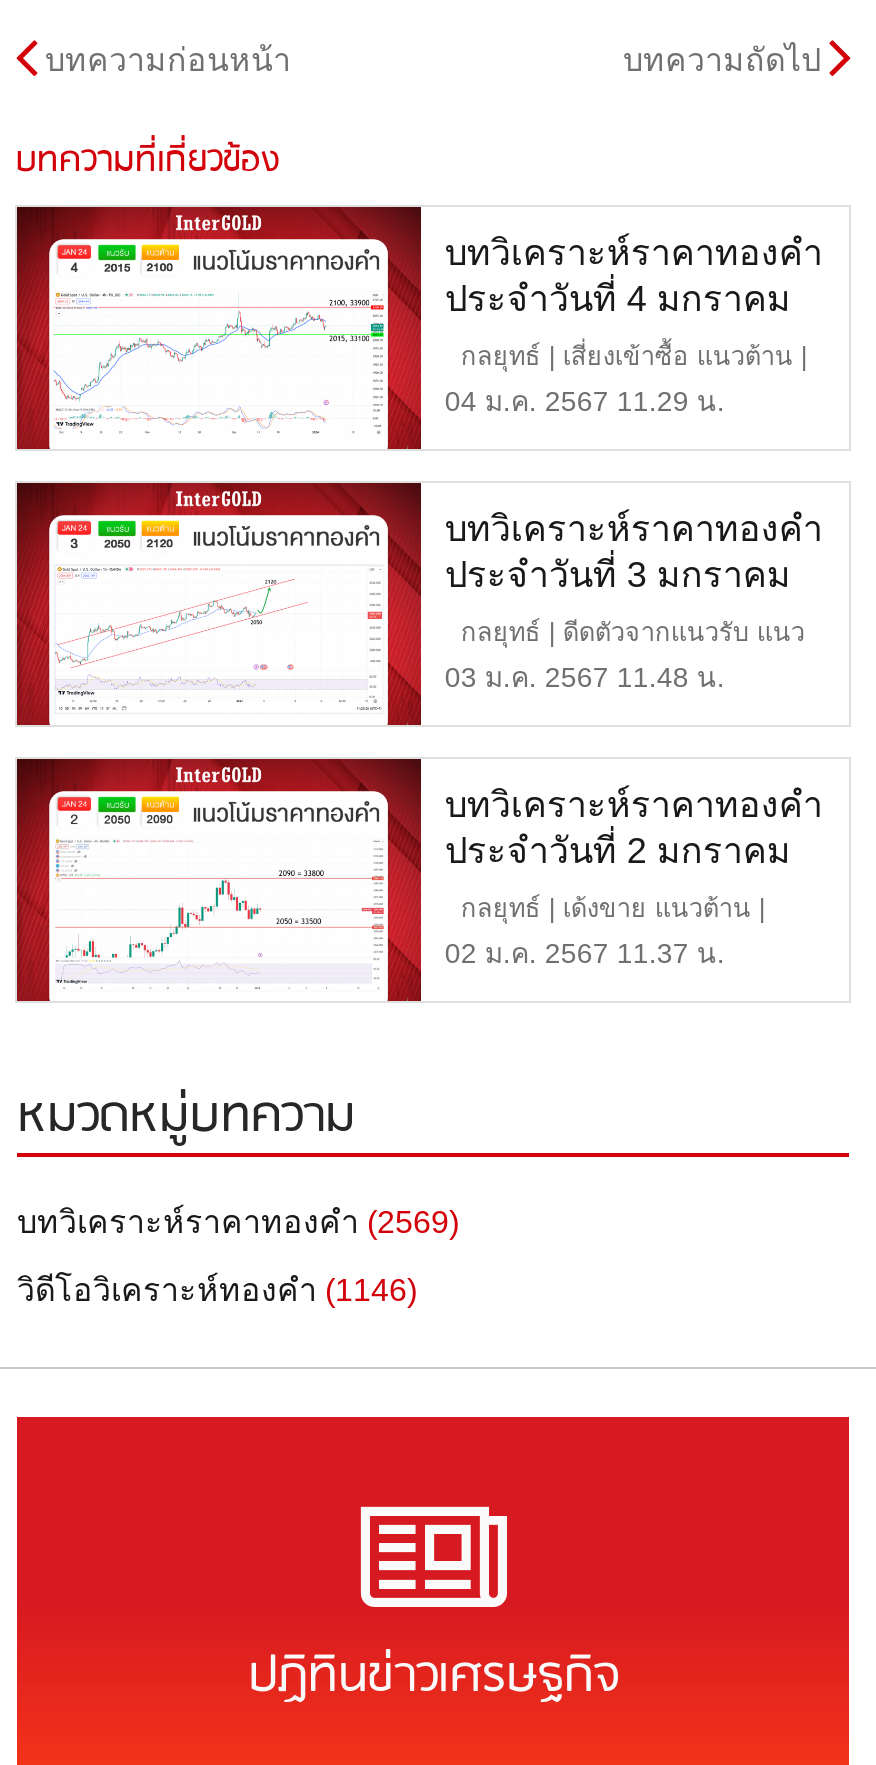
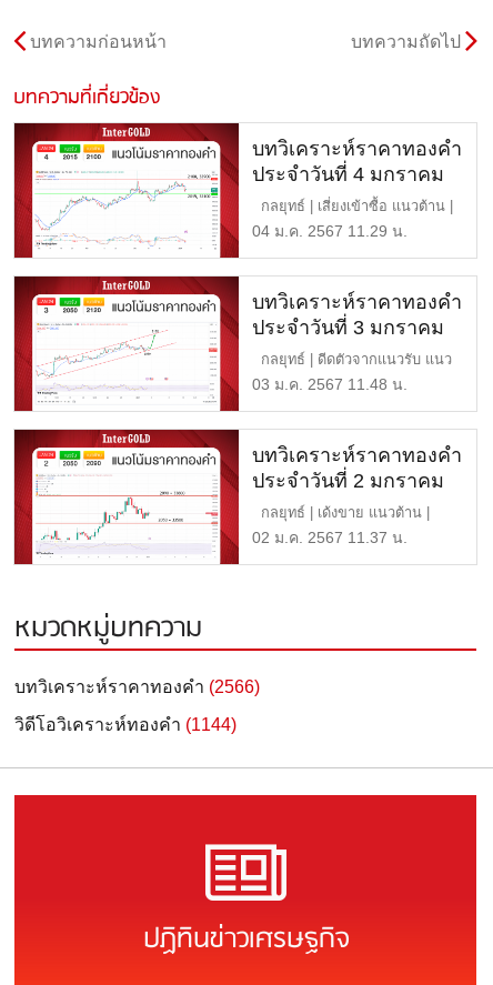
- บทวิเคราะห์ราคาทองคำ (2569)
+ บทวิเคราะห์ราคาทองคำ (2566)

- วิดีโอวิเคราะห์ทองคำ (1146)
+ วิดีโอวิเคราะห์ทองคำ (1144)
